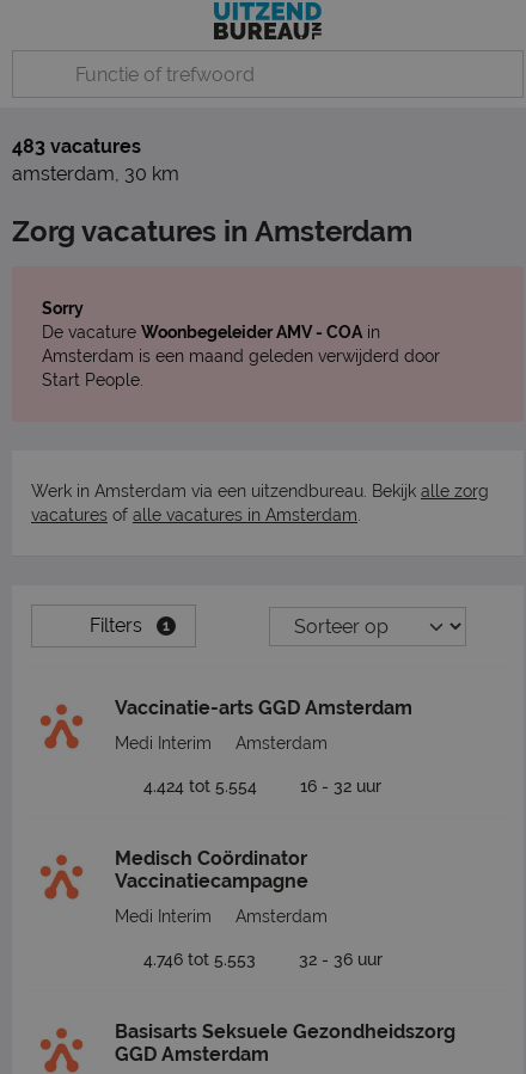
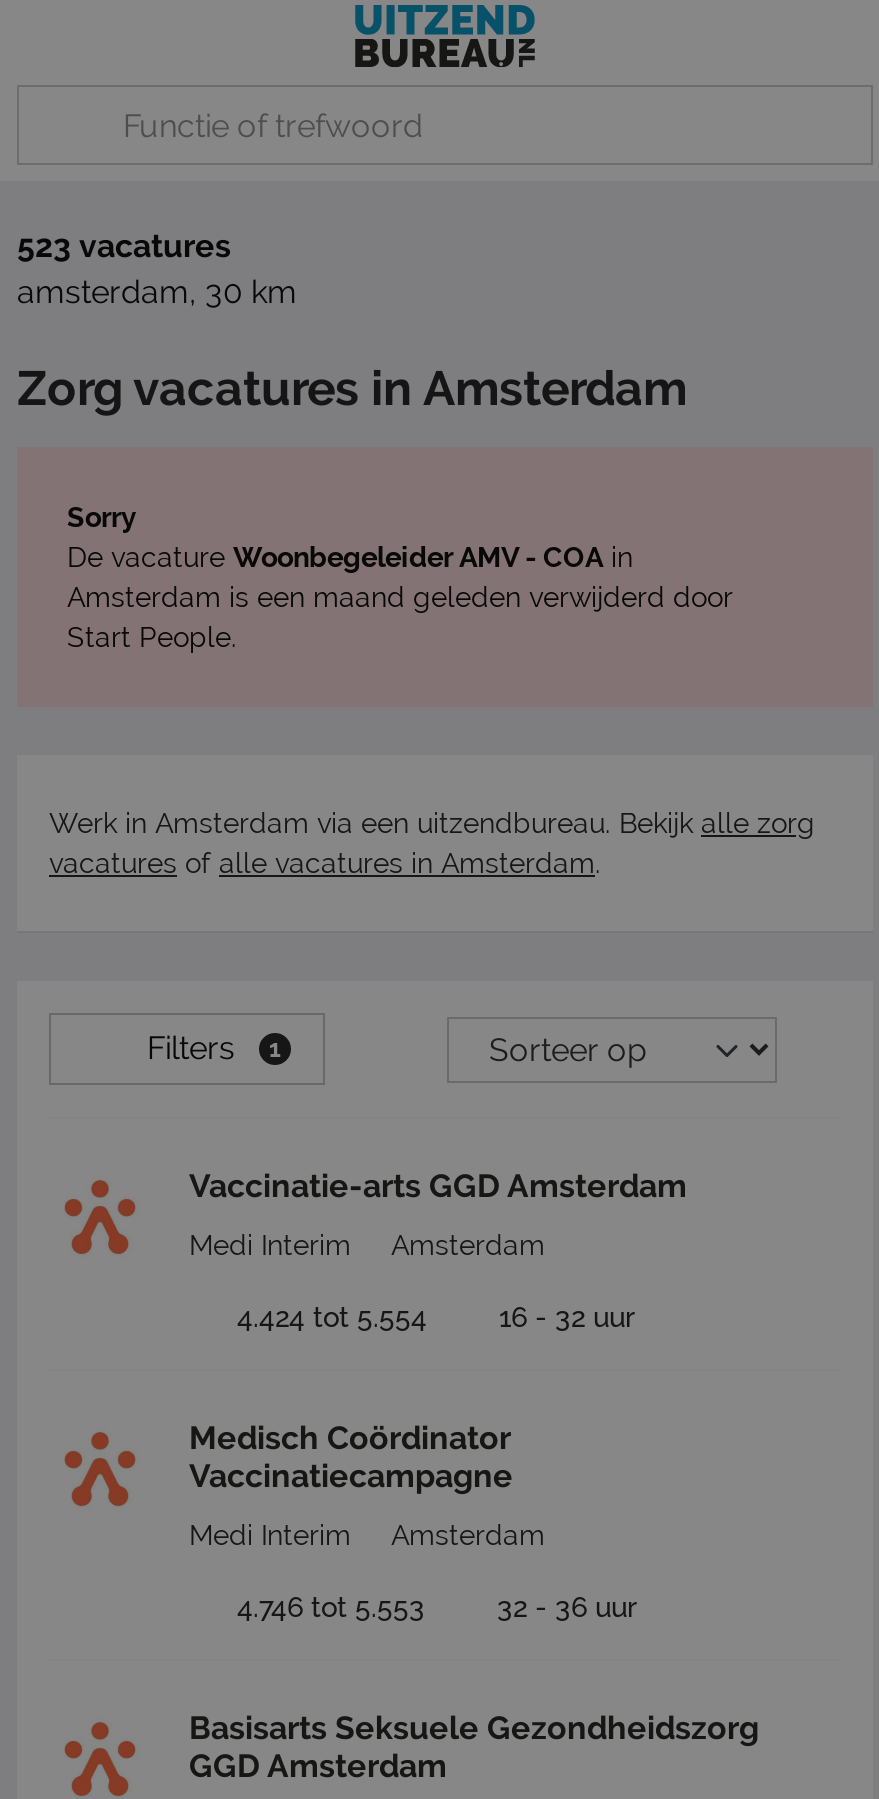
- 483 vacatures
+ 523 vacatures
